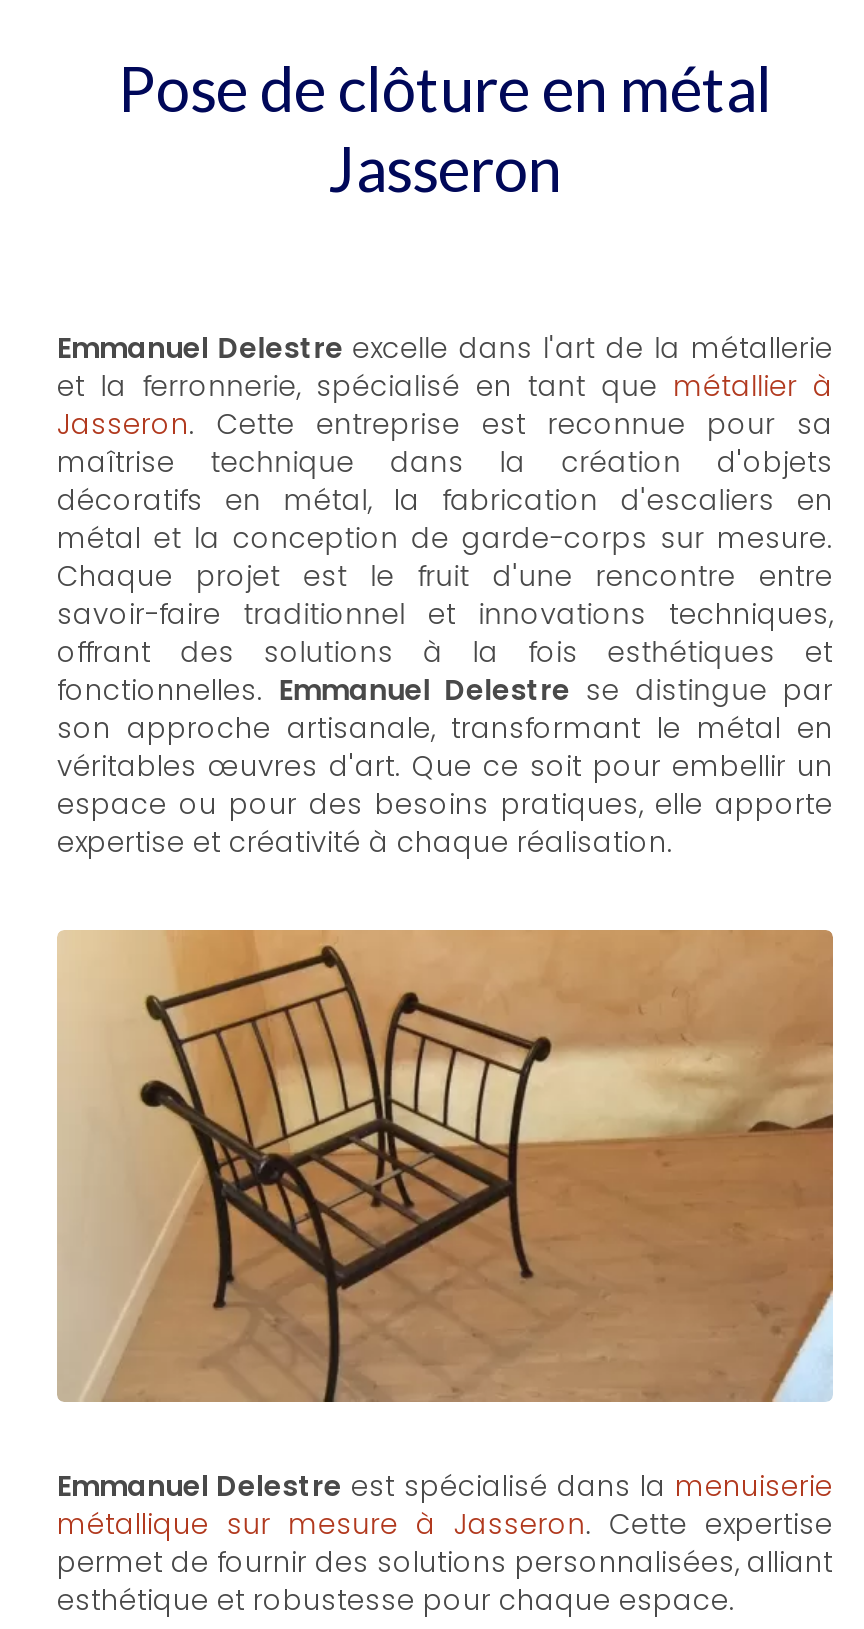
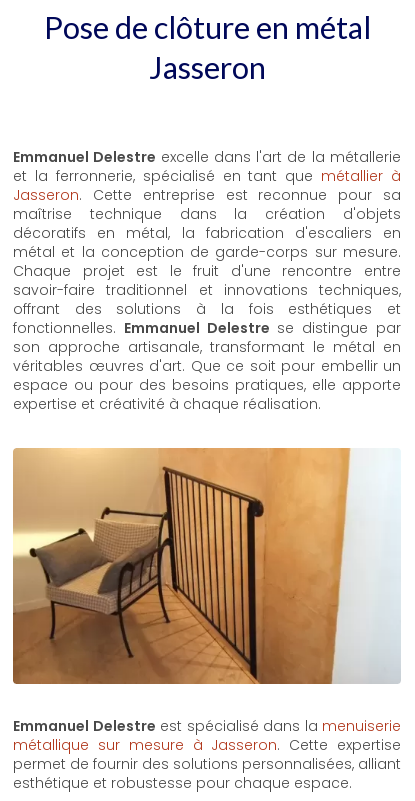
- [image]
+ [image]
